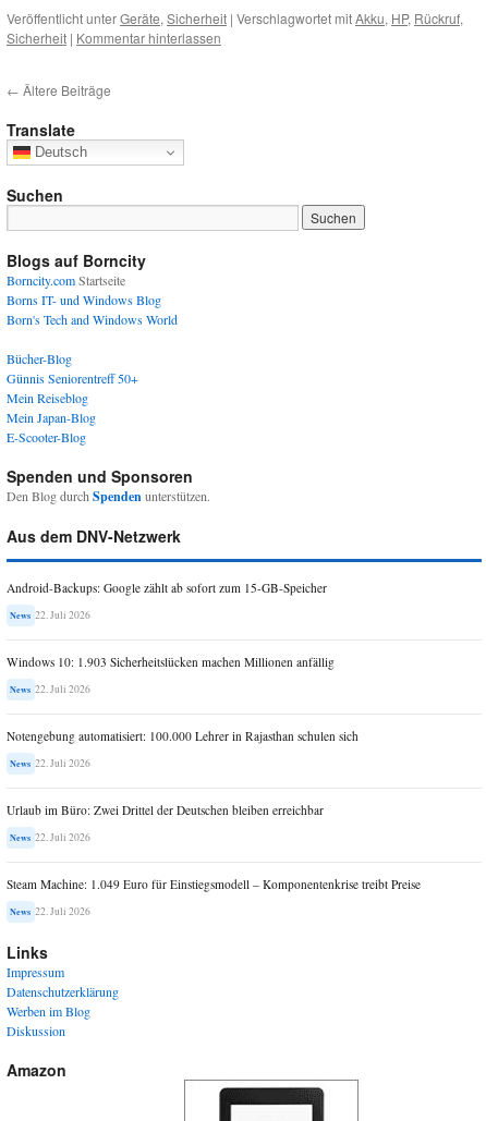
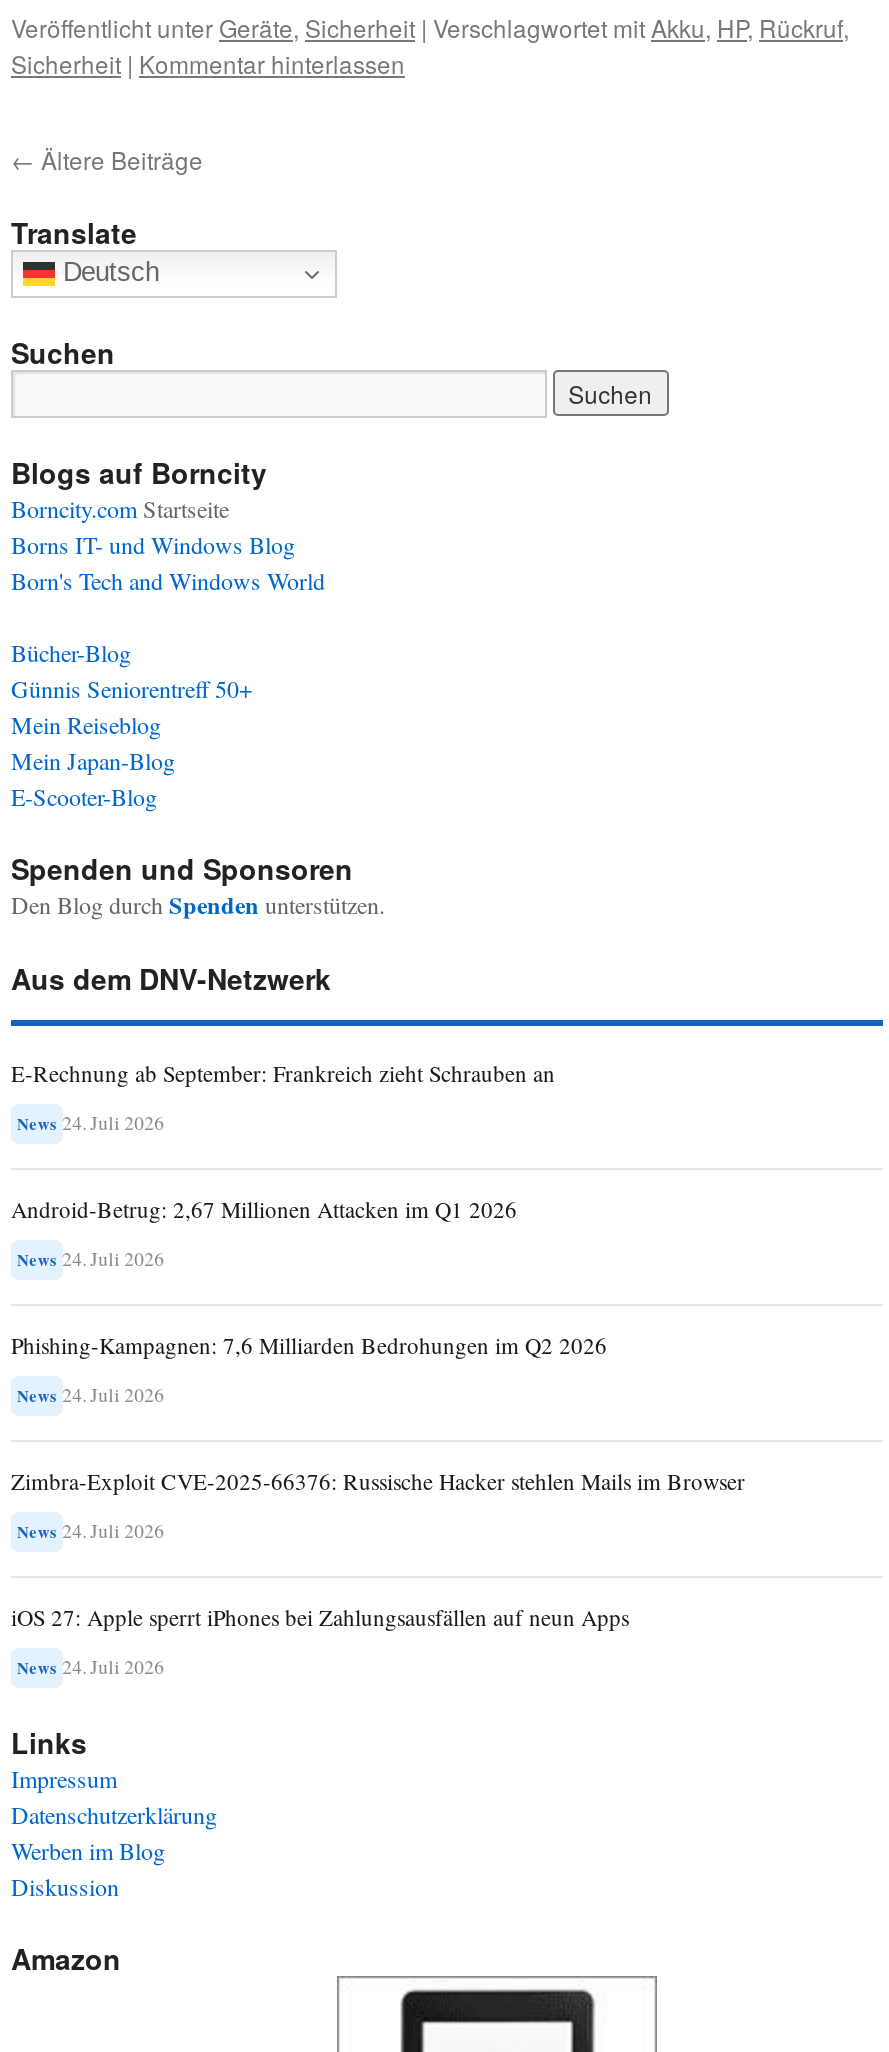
- Android-Backups: Google zählt ab sofort zum 15-GB-Speicher
+ E-Rechnung ab September: Frankreich zieht Schrauben an

- News 22. Juli 2026
+ News 24. Juli 2026

- Windows 10: 1.903 Sicherheitslücken machen Millionen anfällig
+ Android-Betrug: 2,67 Millionen Attacken im Q1 2026

- News 22. Juli 2026
+ News 24. Juli 2026

- Notengebung automatisiert: 100.000 Lehrer in Rajasthan schulen sich
+ Phishing-Kampagnen: 7,6 Milliarden Bedrohungen im Q2 2026

- News 22. Juli 2026
+ News 24. Juli 2026

- Urlaub im Büro: Zwei Drittel der Deutschen bleiben erreichbar
+ Zimbra-Exploit CVE-2025-66376: Russische Hacker stehlen Mails im Browser

- News 22. Juli 2026
+ News 24. Juli 2026

- Steam Machine: 1.049 Euro für Einstiegsmodell – Komponentenkrise treibt Preise
+ iOS 27: Apple sperrt iPhones bei Zahlungsausfällen auf neun Apps

- News 22. Juli 2026
+ News 24. Juli 2026
